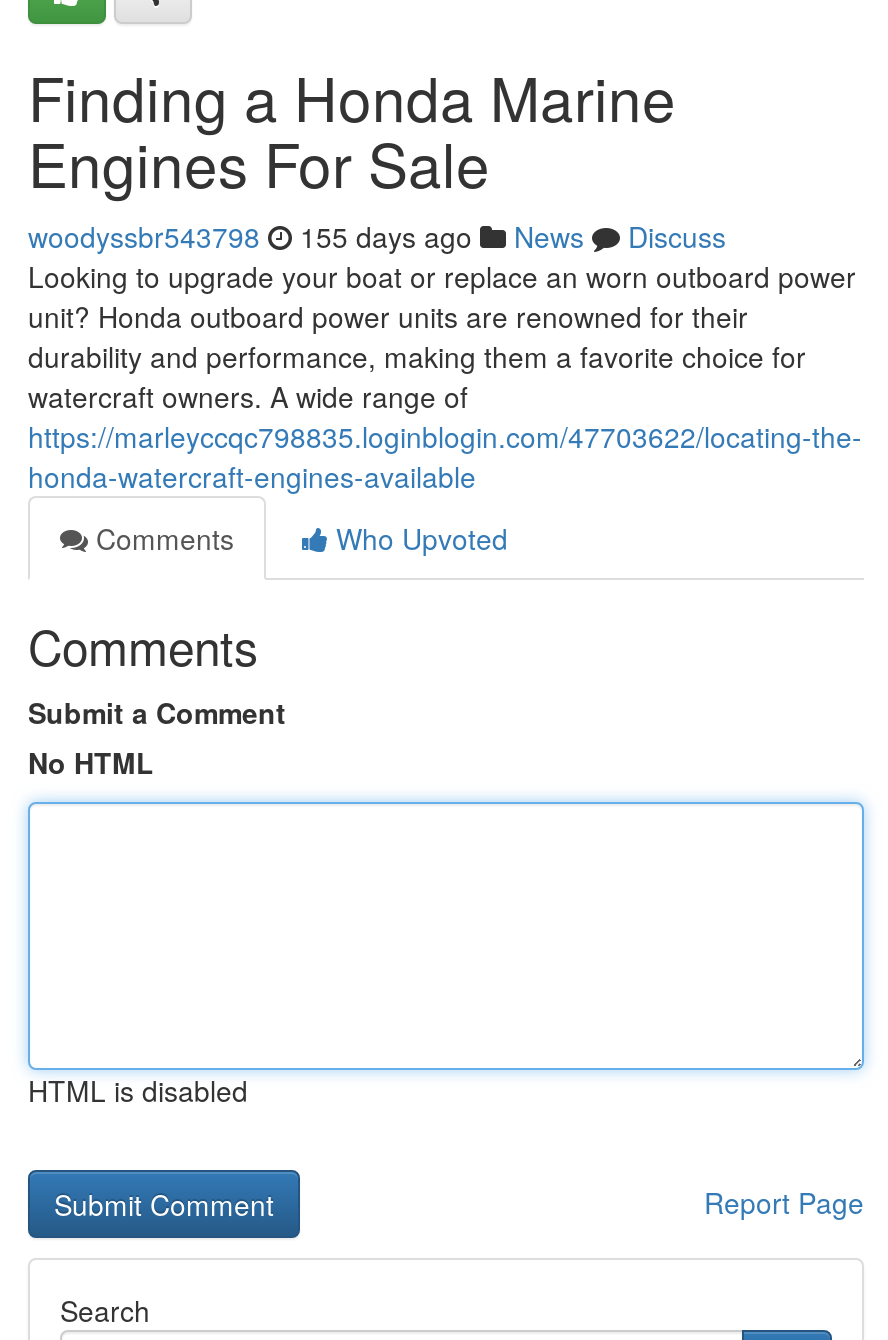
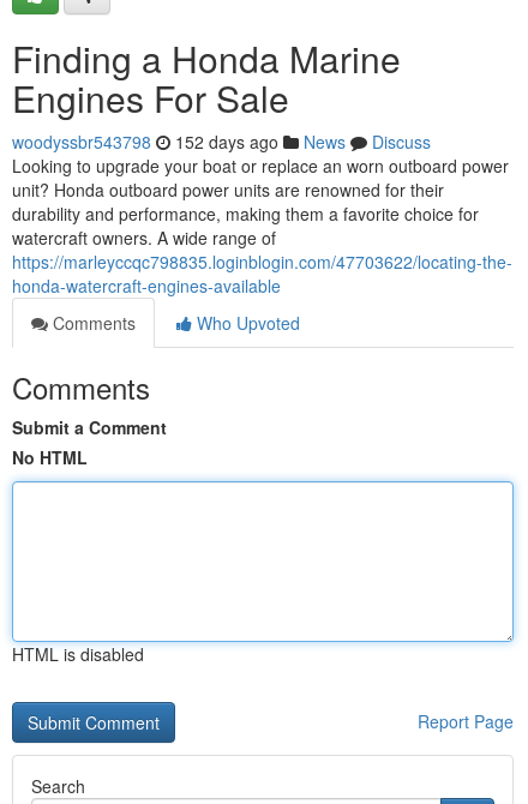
- woodyssbr543798 155 days ago News Discuss
+ woodyssbr543798 152 days ago News Discuss
